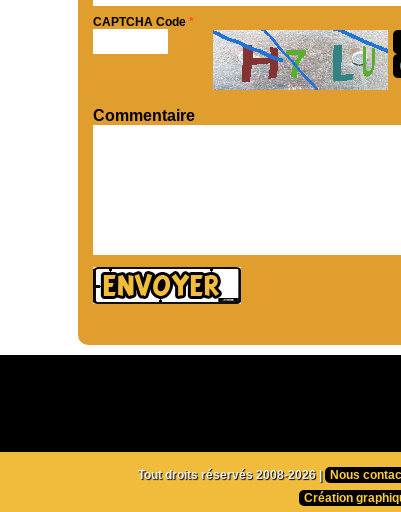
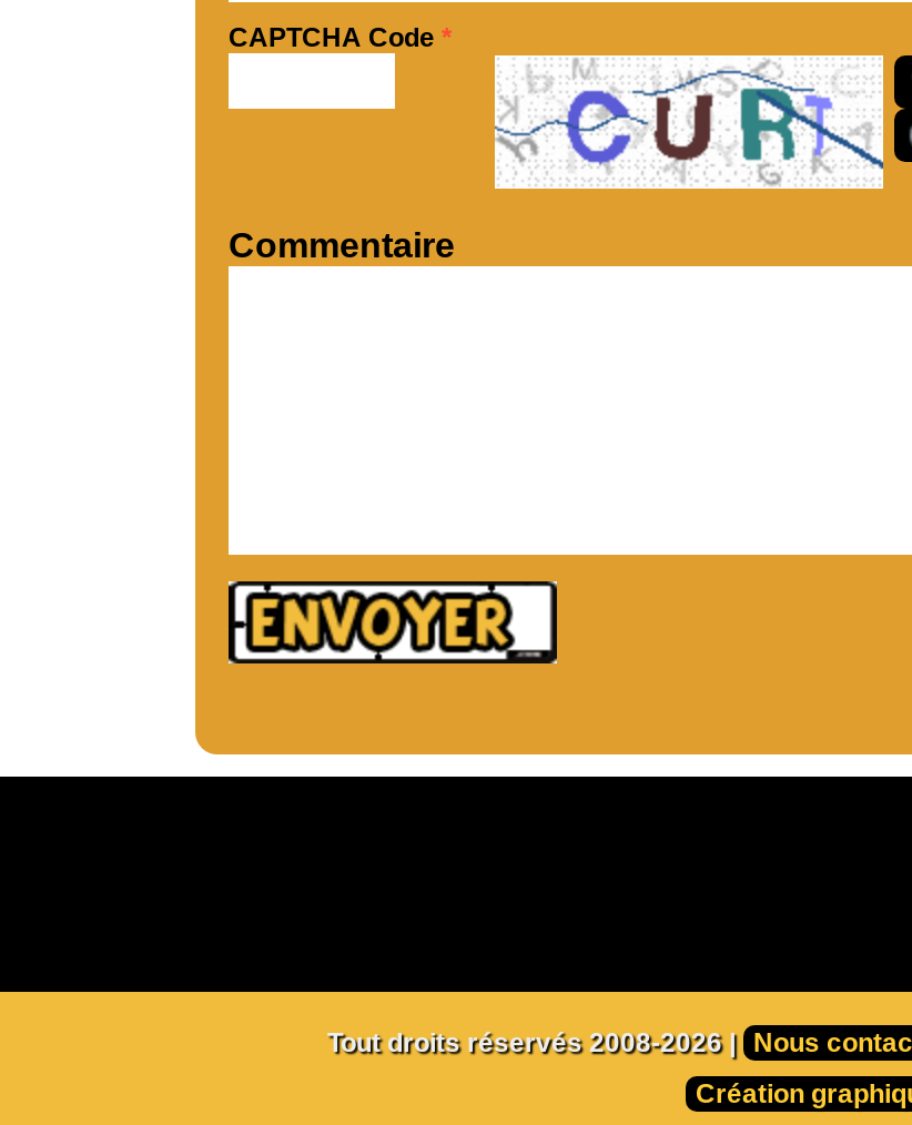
- [image]
+ [image]
